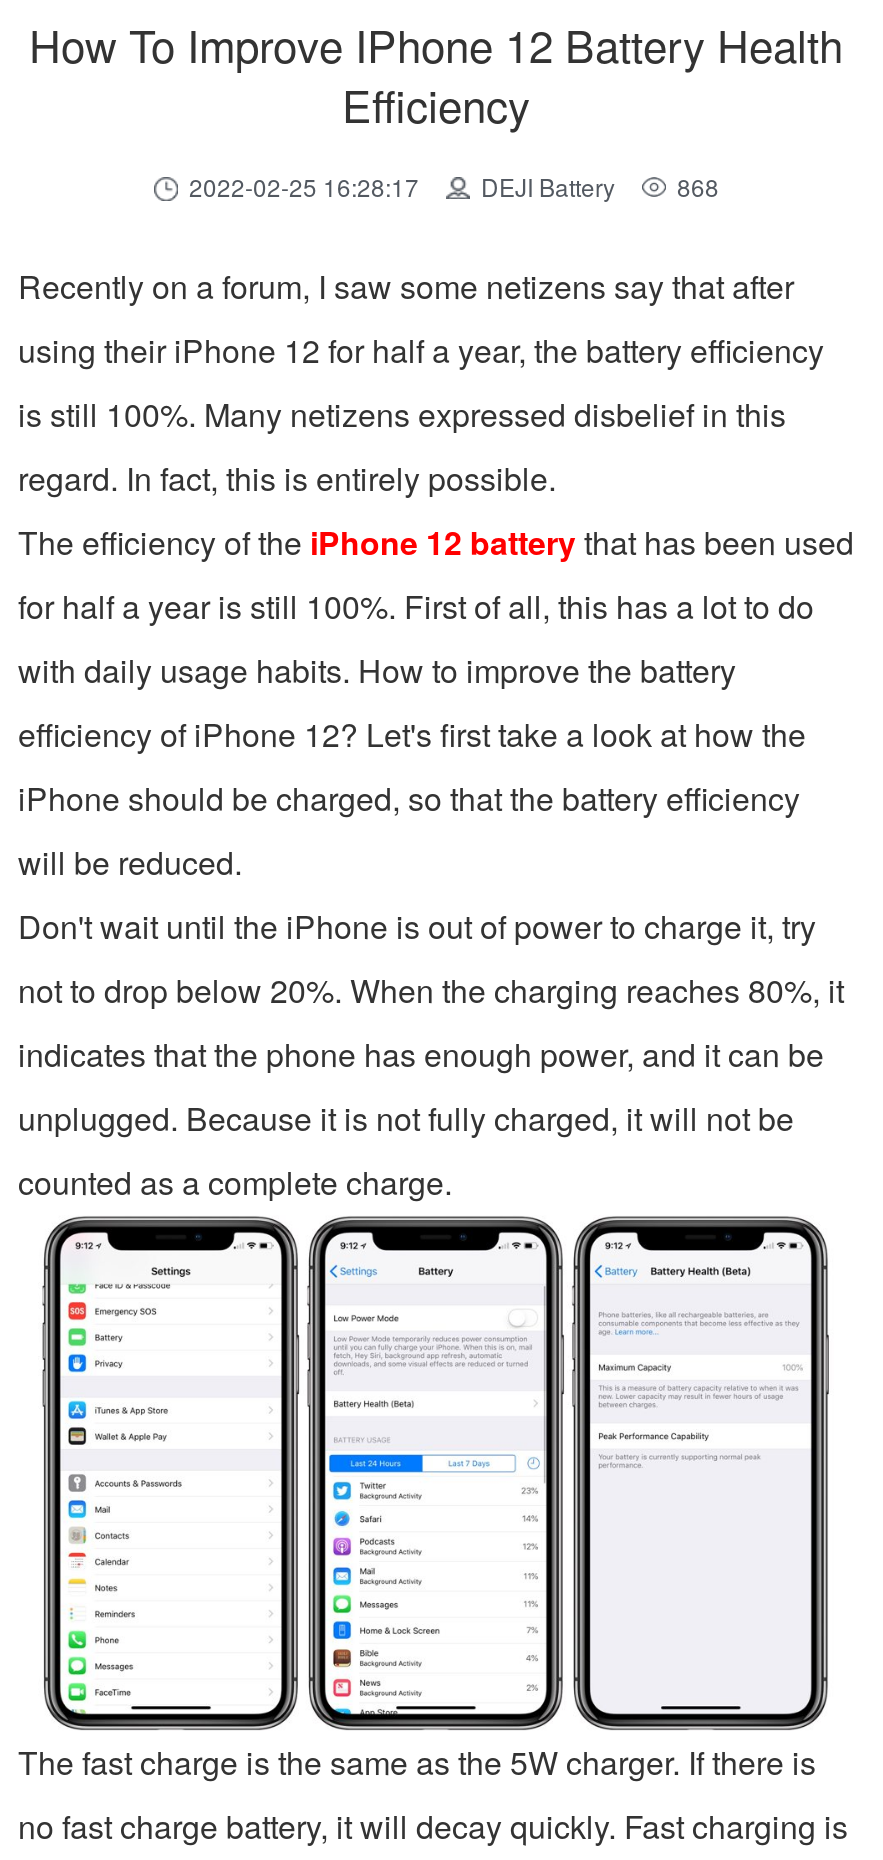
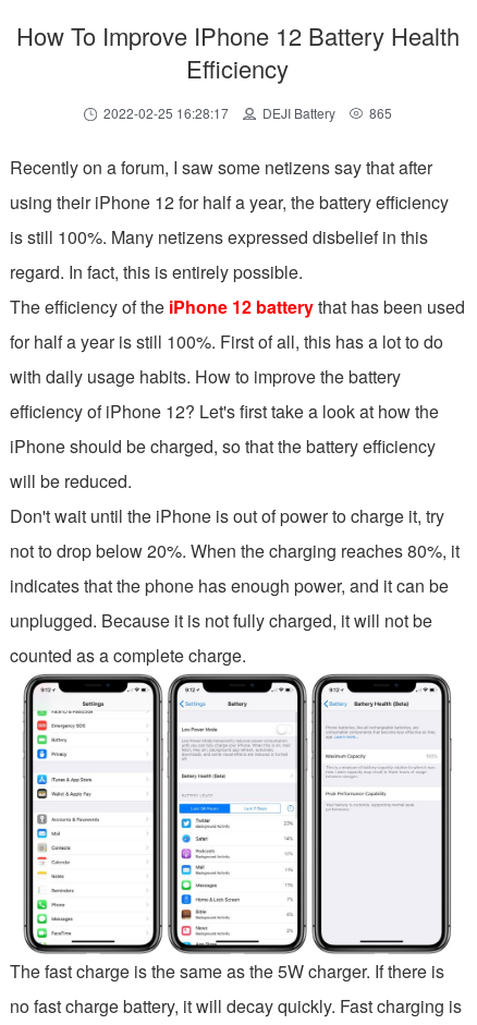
- 2022-02-25 16:28:17 DEJI Battery 868
+ 2022-02-25 16:28:17 DEJI Battery 865
